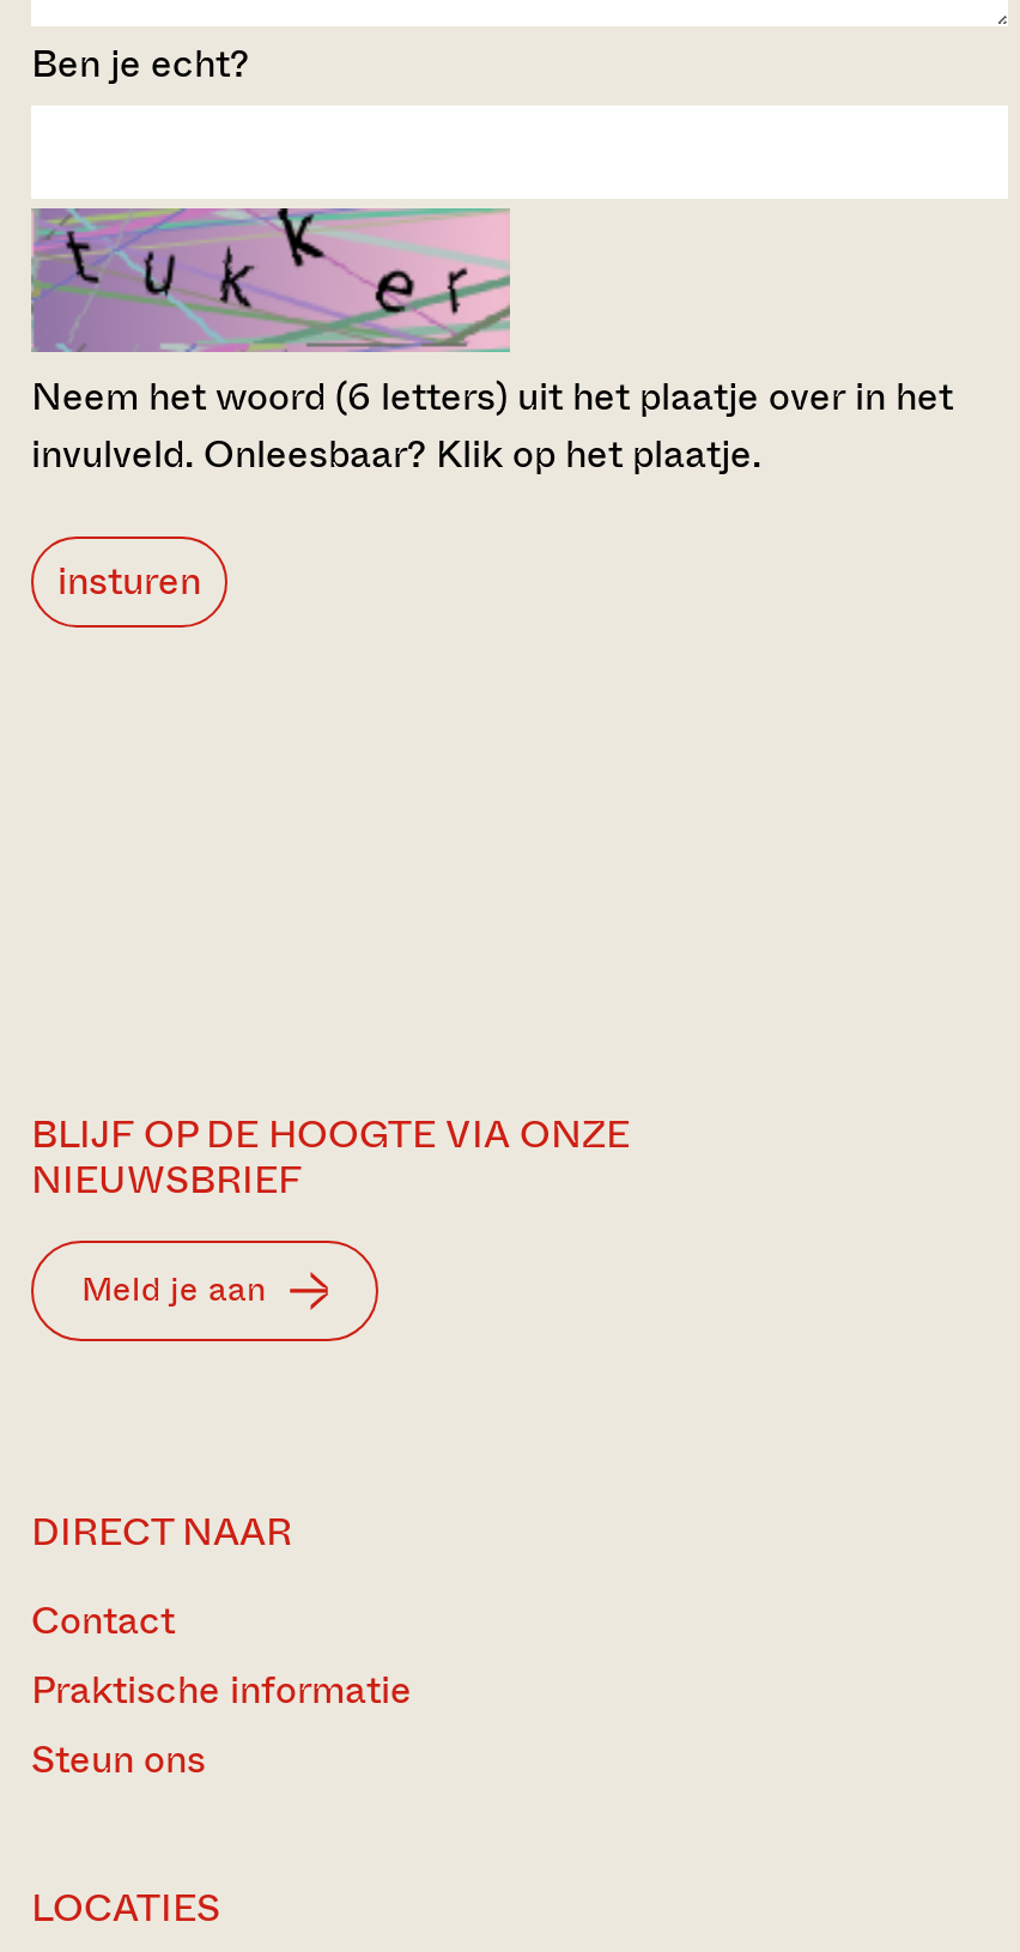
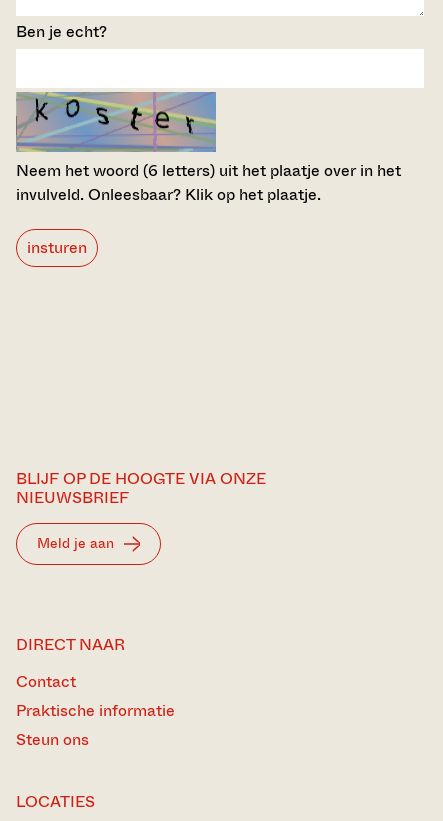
- [image]
+ [image]
